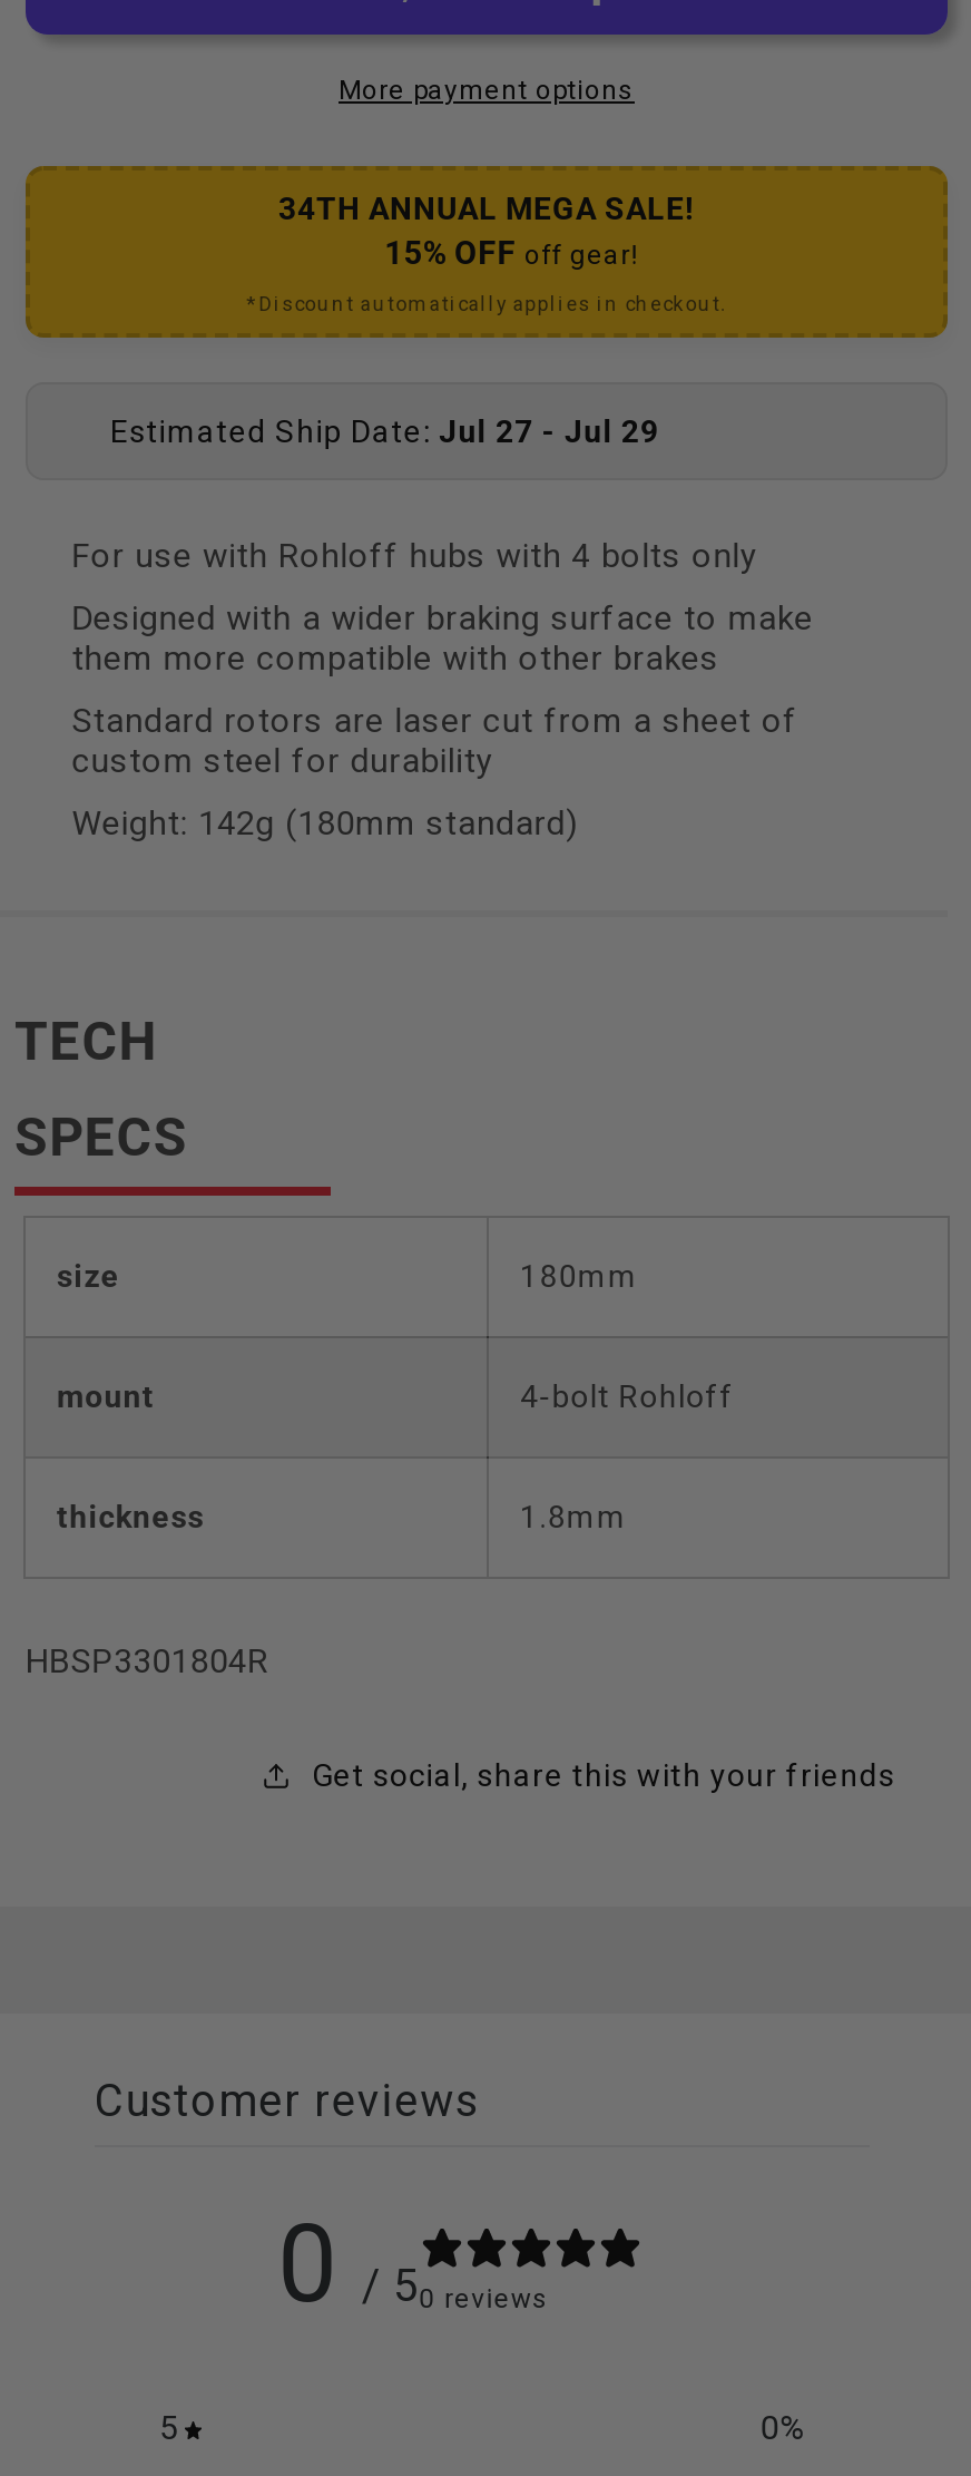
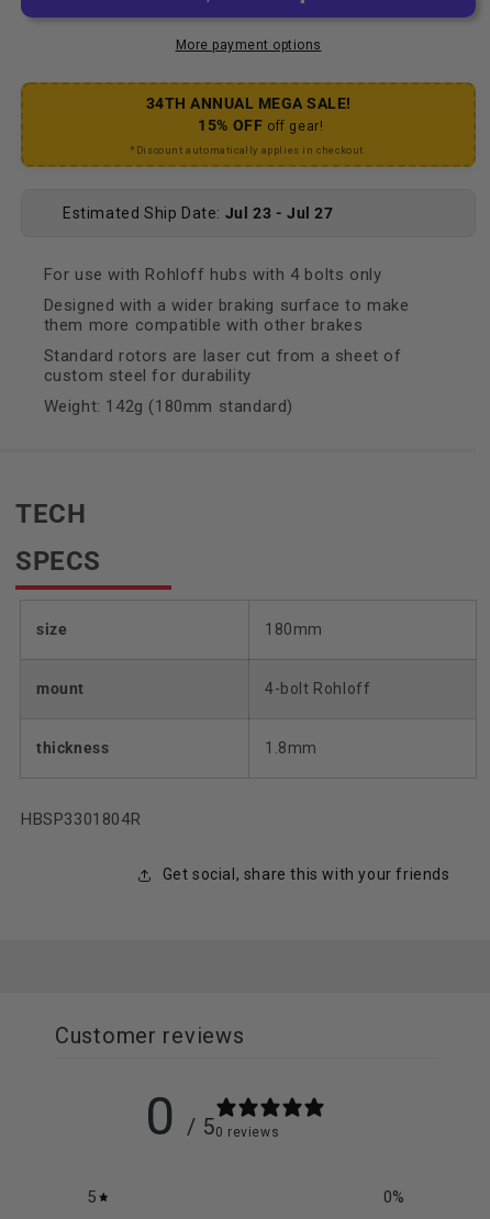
- Estimated Ship Date: Jul 27 - Jul 29
+ Estimated Ship Date: Jul 23 - Jul 27
